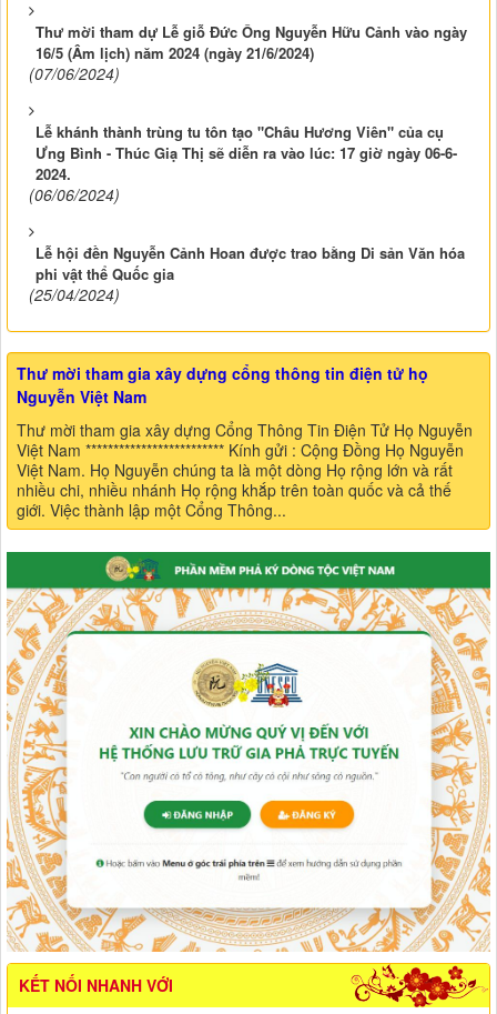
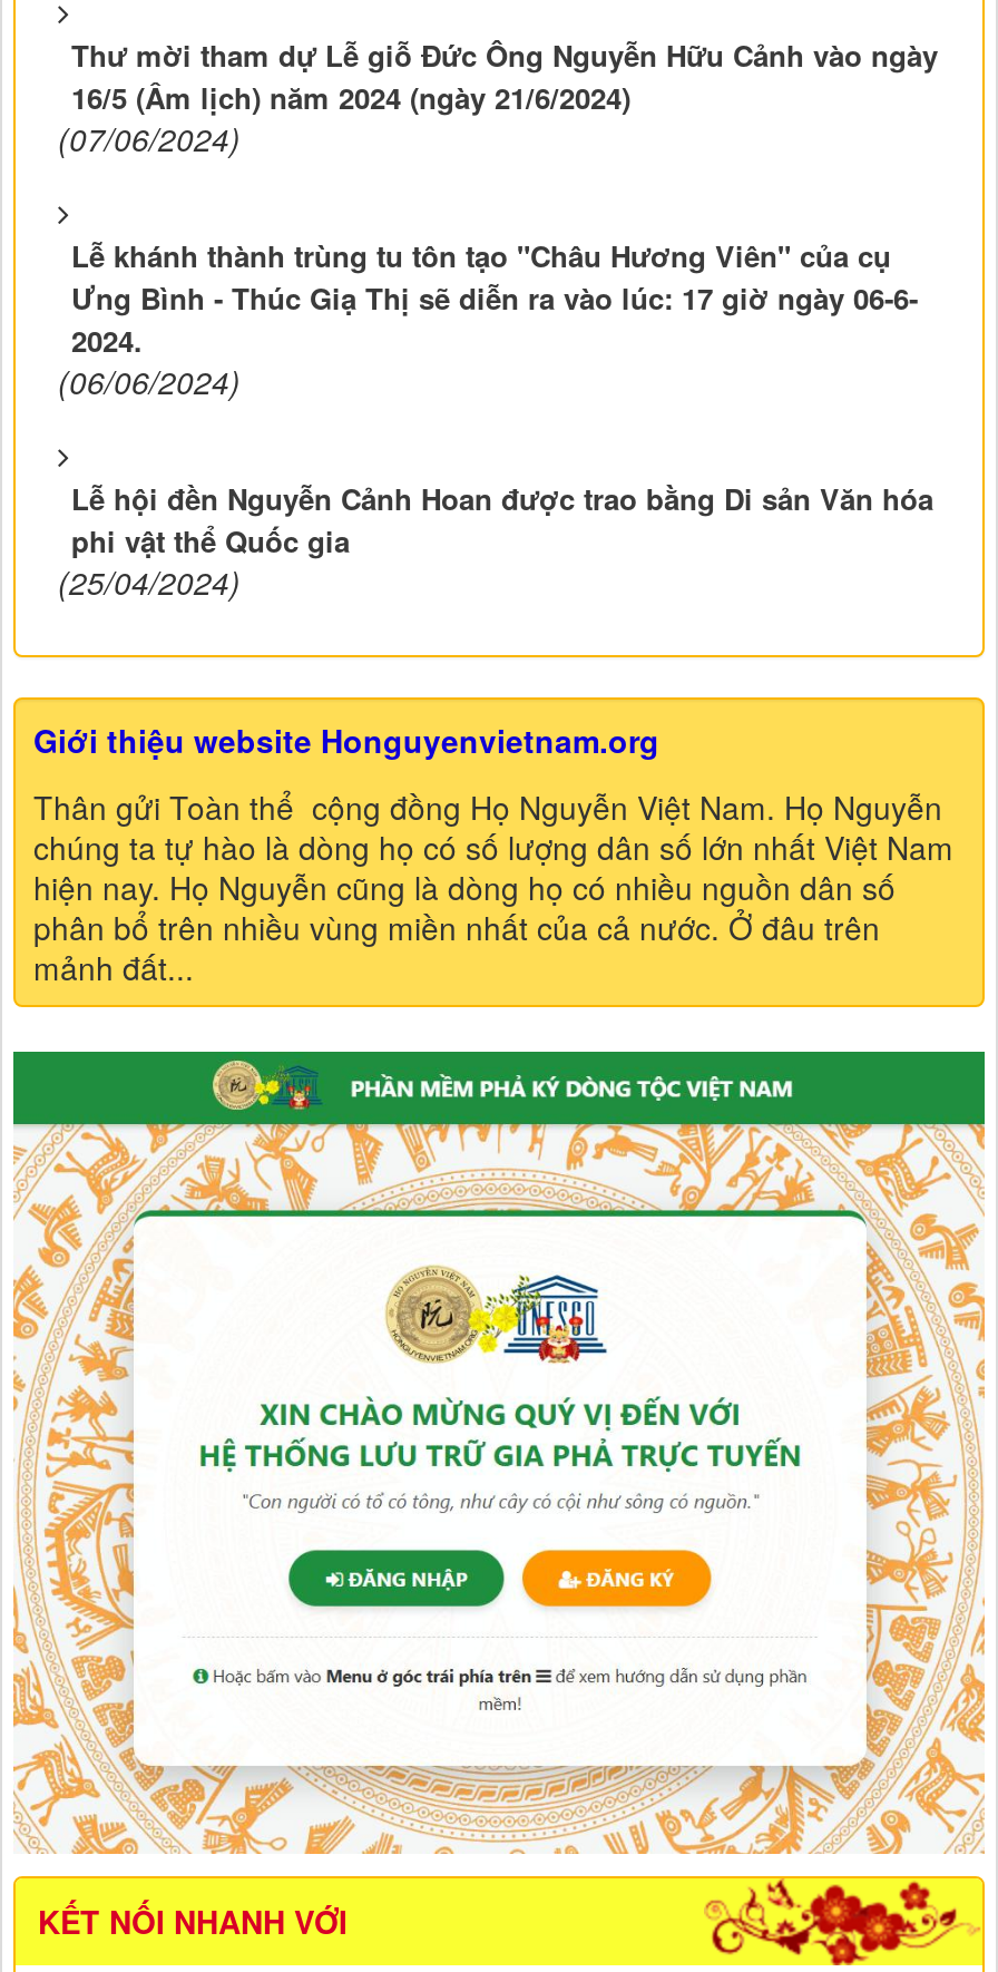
- Thư mời tham gia xây dựng cổng thông tin điện tử họ
- Nguyễn Việt Nam
+ Giới thiệu website Honguyenvietnam.org

- Thư mời tham gia xây dựng Cổng Thông Tin Điện Tử Họ Nguyễn
- Việt Nam ************************* Kính gửi : Cộng Đồng Họ Nguyễn
- Việt Nam. Họ Nguyễn chúng ta là một dòng Họ rộng lớn và rất
- nhiều chi, nhiều nhánh Họ rộng khắp trên toàn quốc và cả thế
- giới. Việc thành lập một Cổng Thông...
+ Thân gửi Toàn thể cộng đồng Họ Nguyễn Việt Nam. Họ Nguyễn
+ chúng ta tự hào là dòng họ có số lượng dân số lớn nhất Việt Nam
+ hiện nay. Họ Nguyễn cũng là dòng họ có nhiều nguồn dân số
+ phân bổ trên nhiều vùng miền nhất của cả nước. Ở đâu trên
+ mảnh đất...
